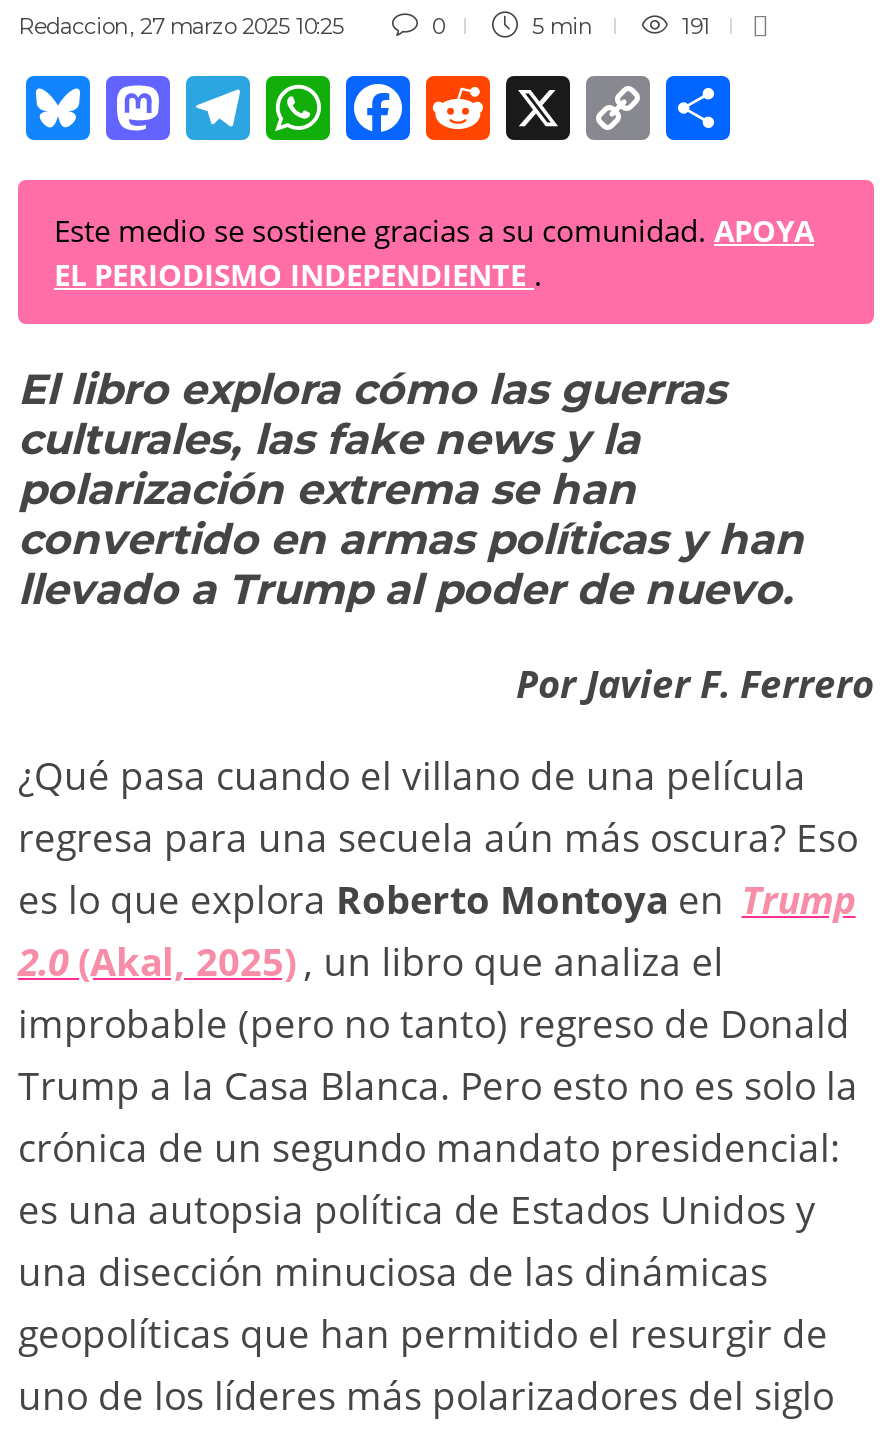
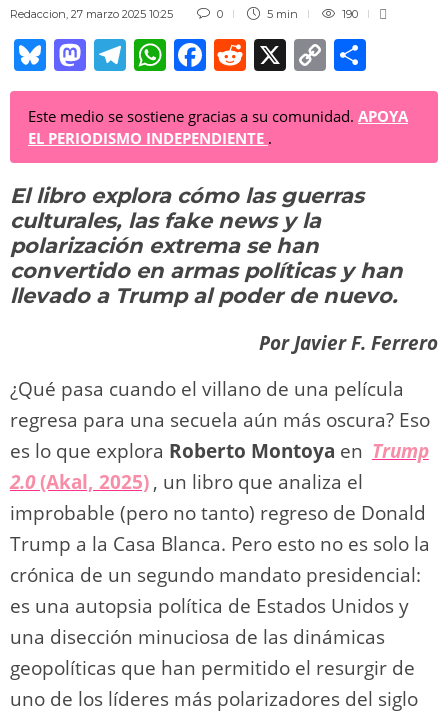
- 191
+ 190
